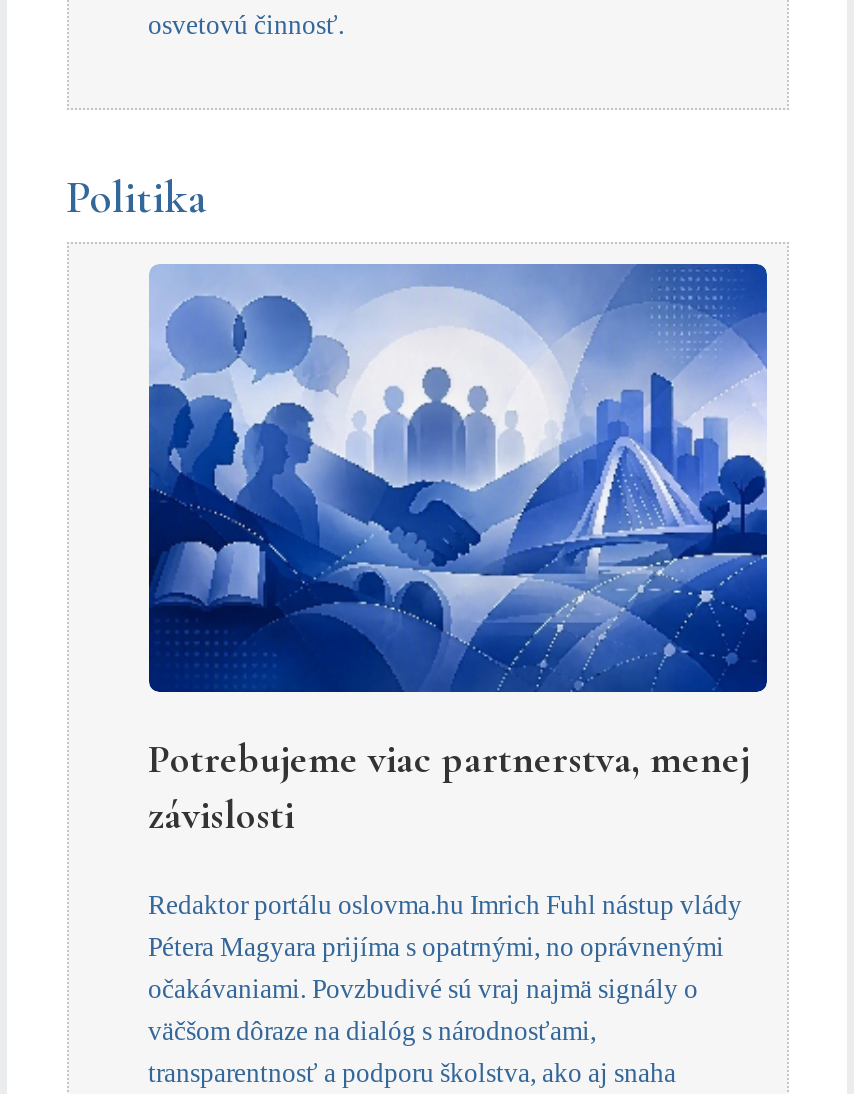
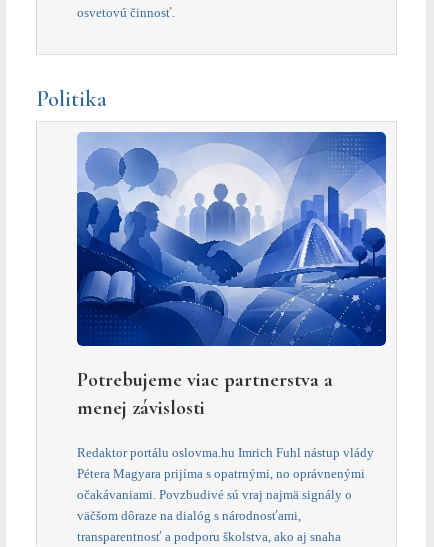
- Potrebujeme viac partnerstva, menej
- závislosti
+ Potrebujeme viac partnerstva a
+ menej závislosti
